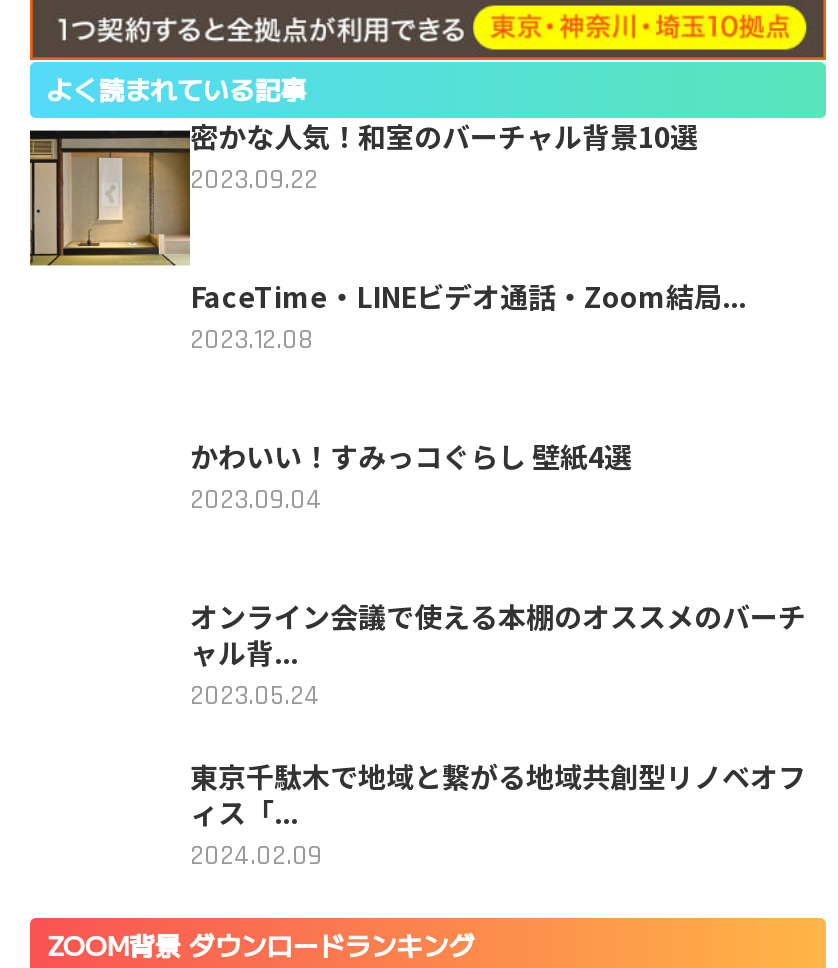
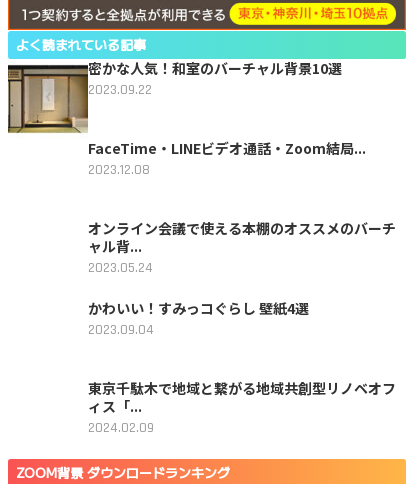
moved down: かわいい！すみっコぐらし 壁紙4選 | 2023.09.04

moved up: オンライン会議で使える本棚のオススメのバーチ | ャル背... | 2023.05.24
